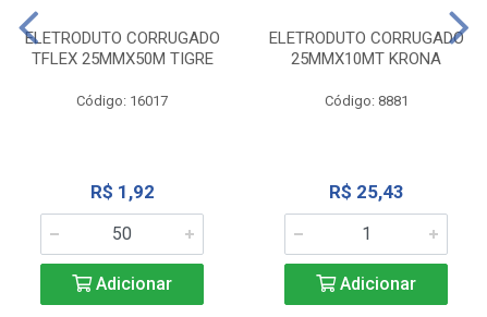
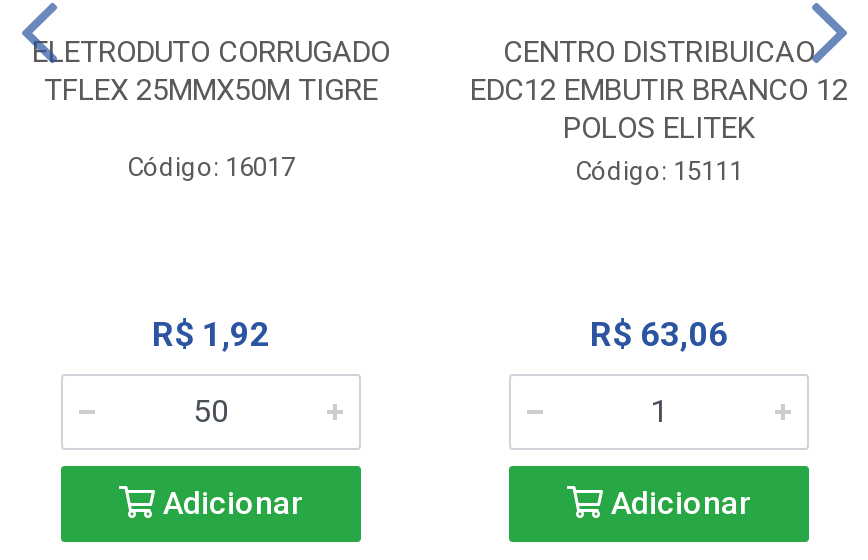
- ELETRODUTO CORRUGADO
- 25MMX10MT KRONA
- Código: 8881
+ CENTRO DISTRIBUICAO
+ EDC12 EMBUTIR BRANCO 12
+ POLOS ELITEK
+ Código: 15111

- R$ 25,43
+ R$ 63,06
